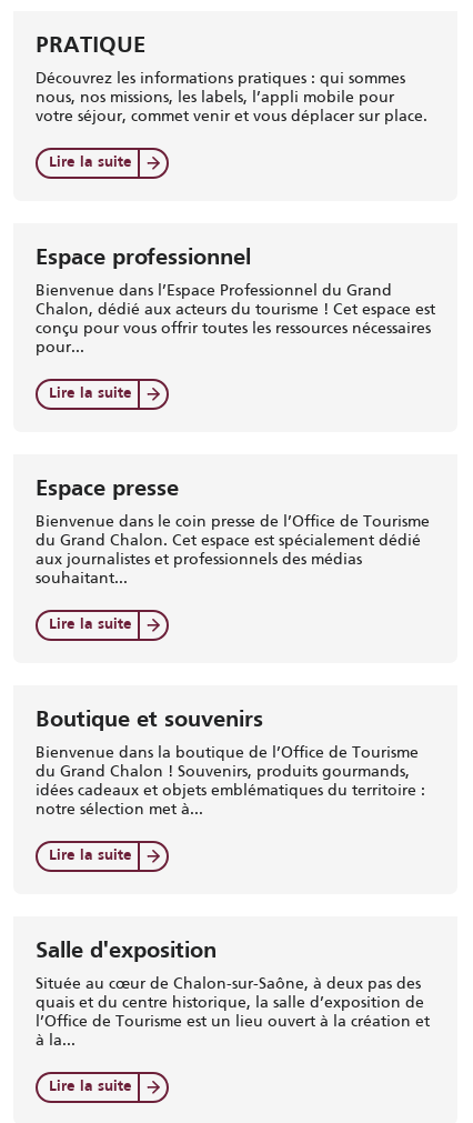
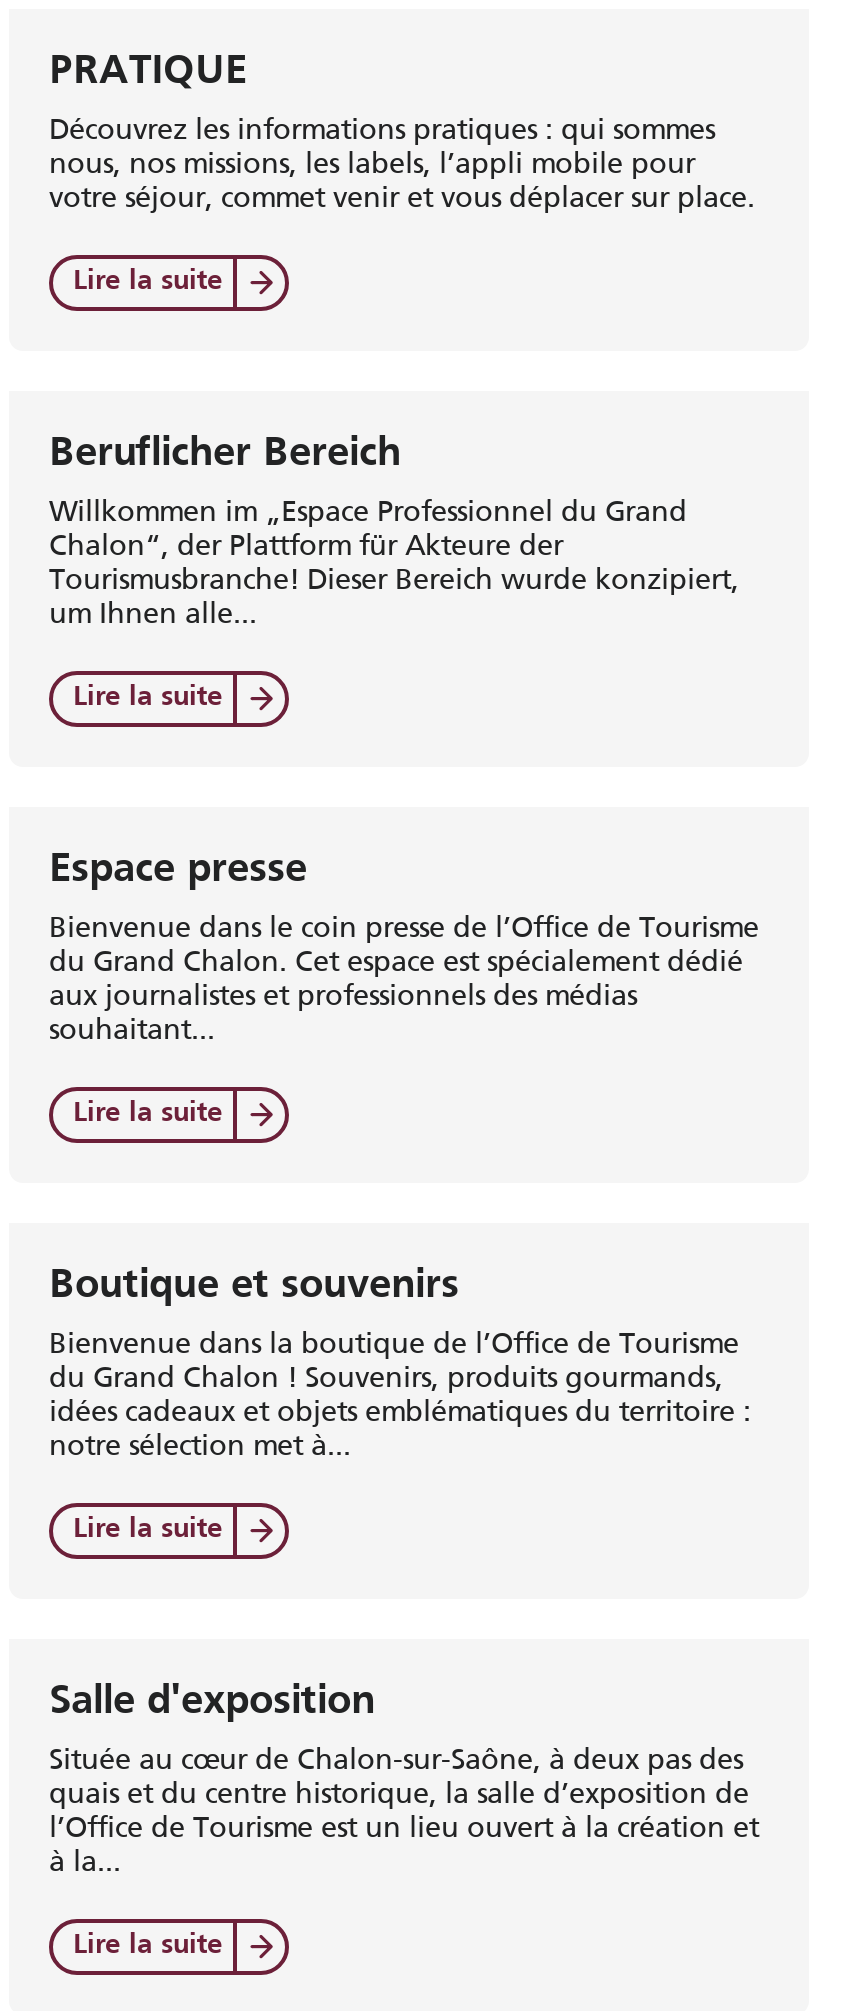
- Espace professionnel
+ Beruflicher Bereich

- Bienvenue dans l’Espace Professionnel du Grand
- Chalon, dédié aux acteurs du tourisme ! Cet espace est
- conçu pour vous offrir toutes les ressources nécessaires
- pour...
+ Willkommen im „Espace Professionnel du Grand
+ Chalon“, der Plattform für Akteure der
+ Tourismusbranche! Dieser Bereich wurde konzipiert,
+ um Ihnen alle...
